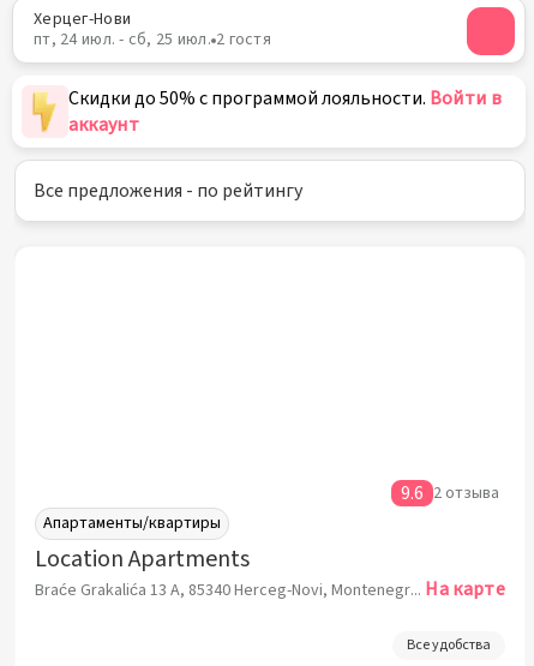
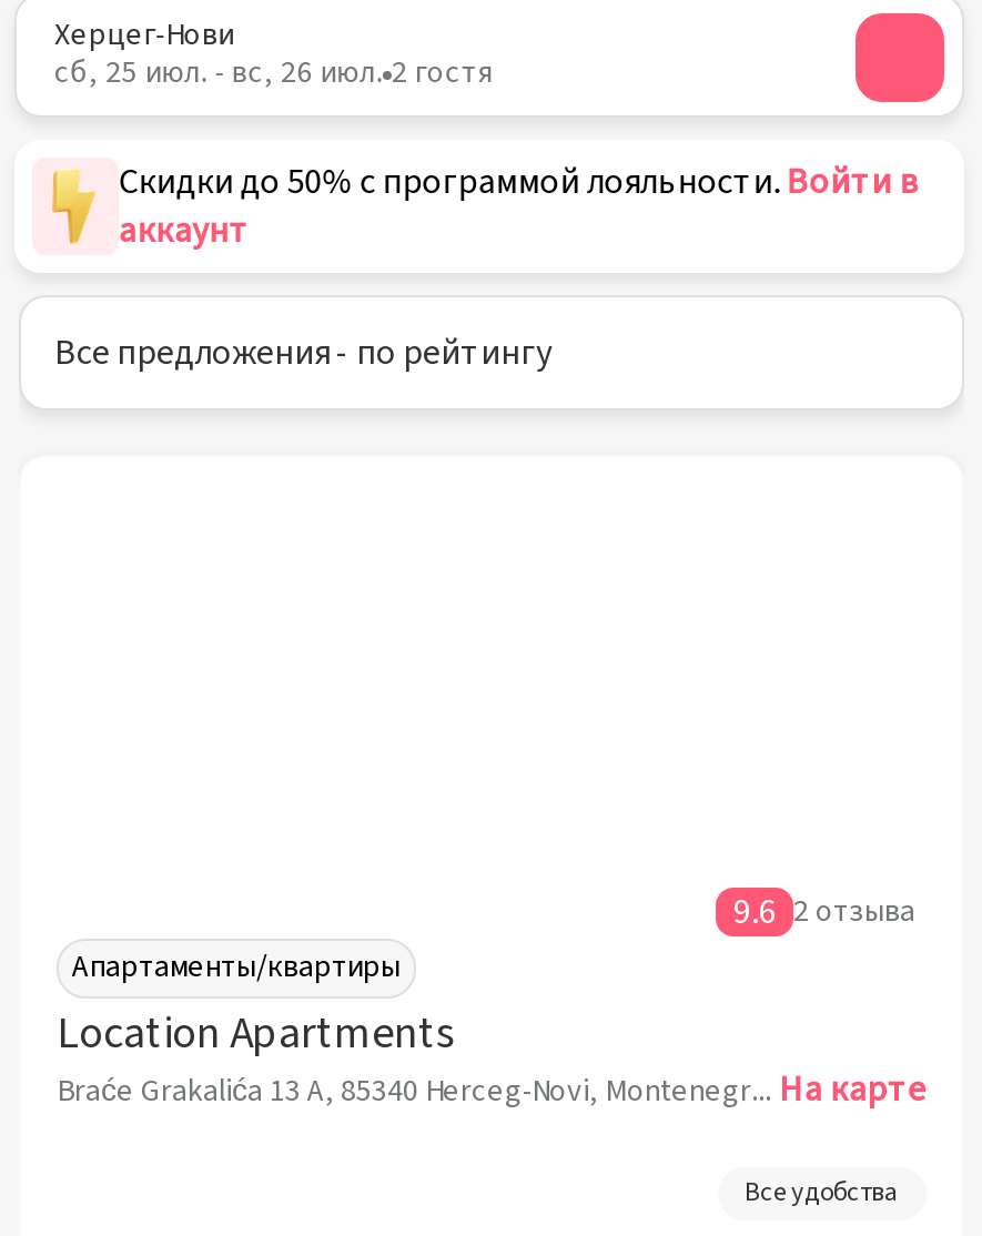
- пт, 24 июл. - сб, 25 июл. 2 гостя
+ сб, 25 июл. - вс, 26 июл. 2 гостя
